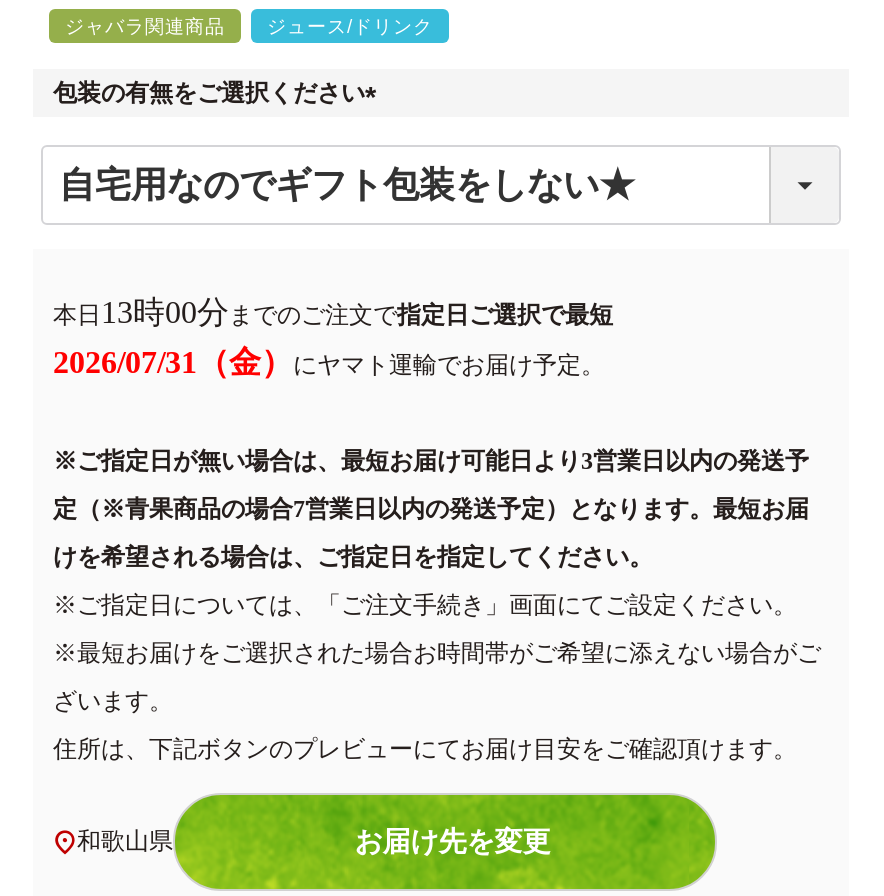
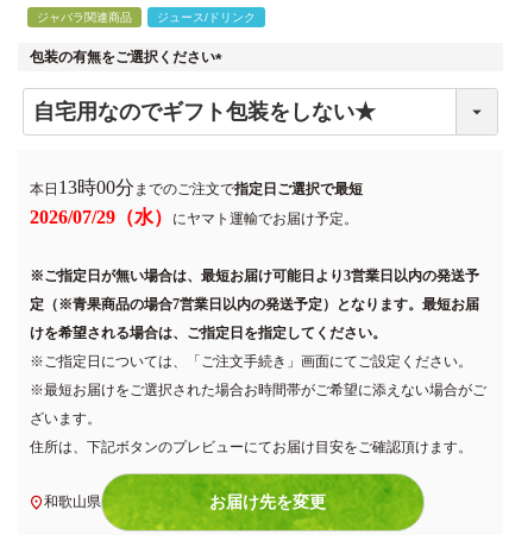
- 2026/07/31（金）にヤマト運輸でお届け予定。
+ 2026/07/29（水）にヤマト運輸でお届け予定。
